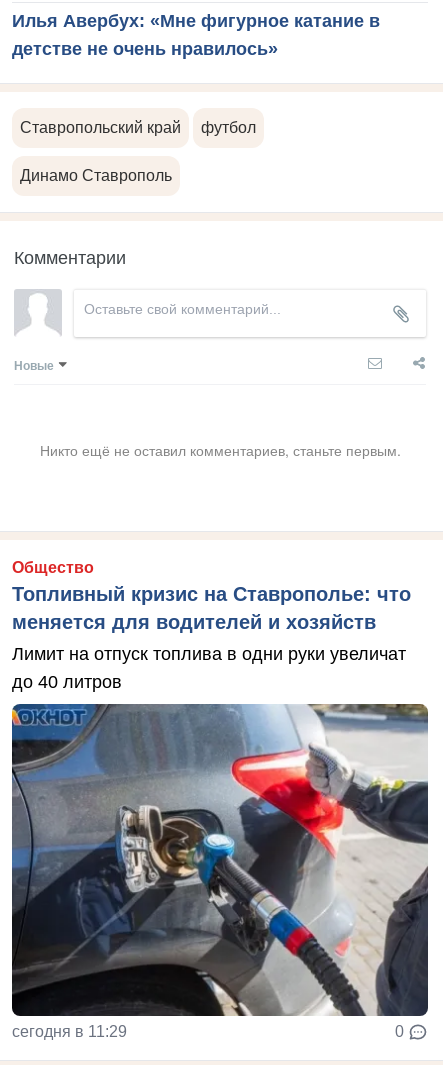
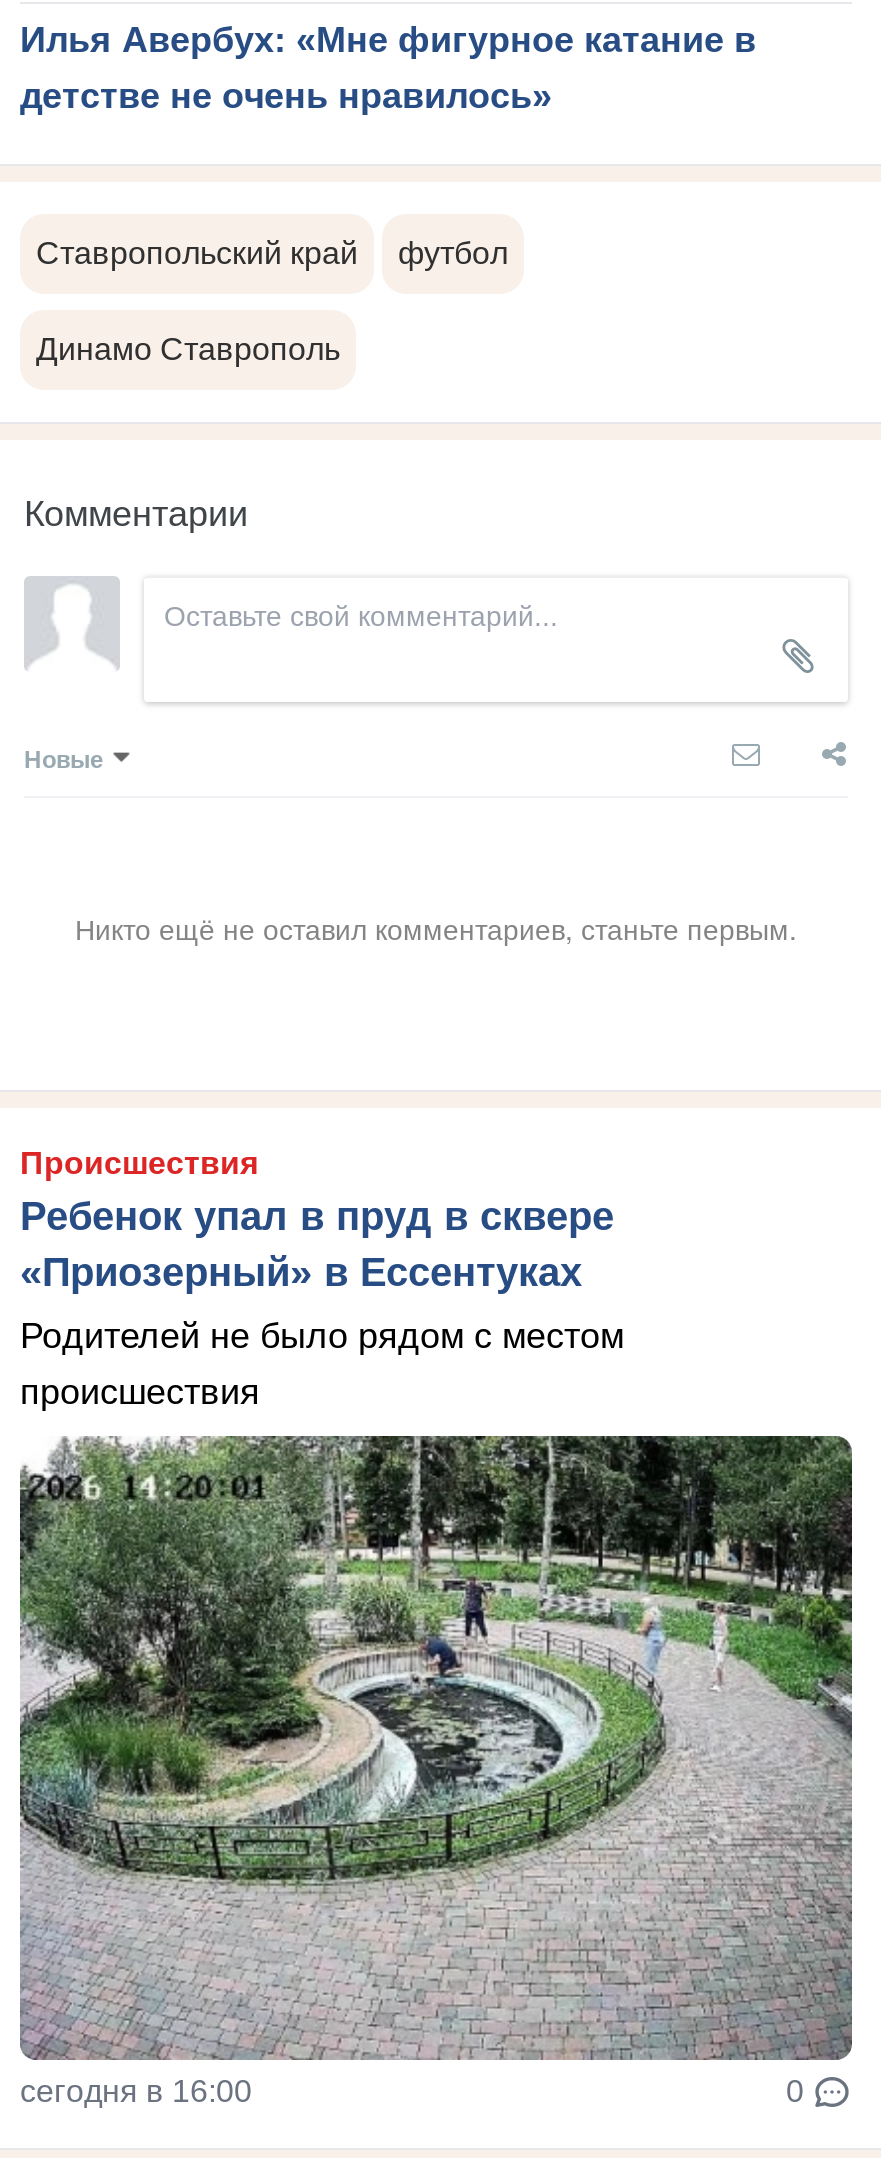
- Общество
- Топливный кризис на Ставрополье: что
- меняется для водителей и хозяйств
+ Происшествия
+ Ребенок упал в пруд в сквере
+ «Приозерный» в Ессентуках

- Лимит на отпуск топлива в одни руки увеличат
- до 40 литров
+ Родителей не было рядом с местом
+ происшествия

- [image]
- сегодня в 11:29
+ [image]
+ сегодня в 16:00
